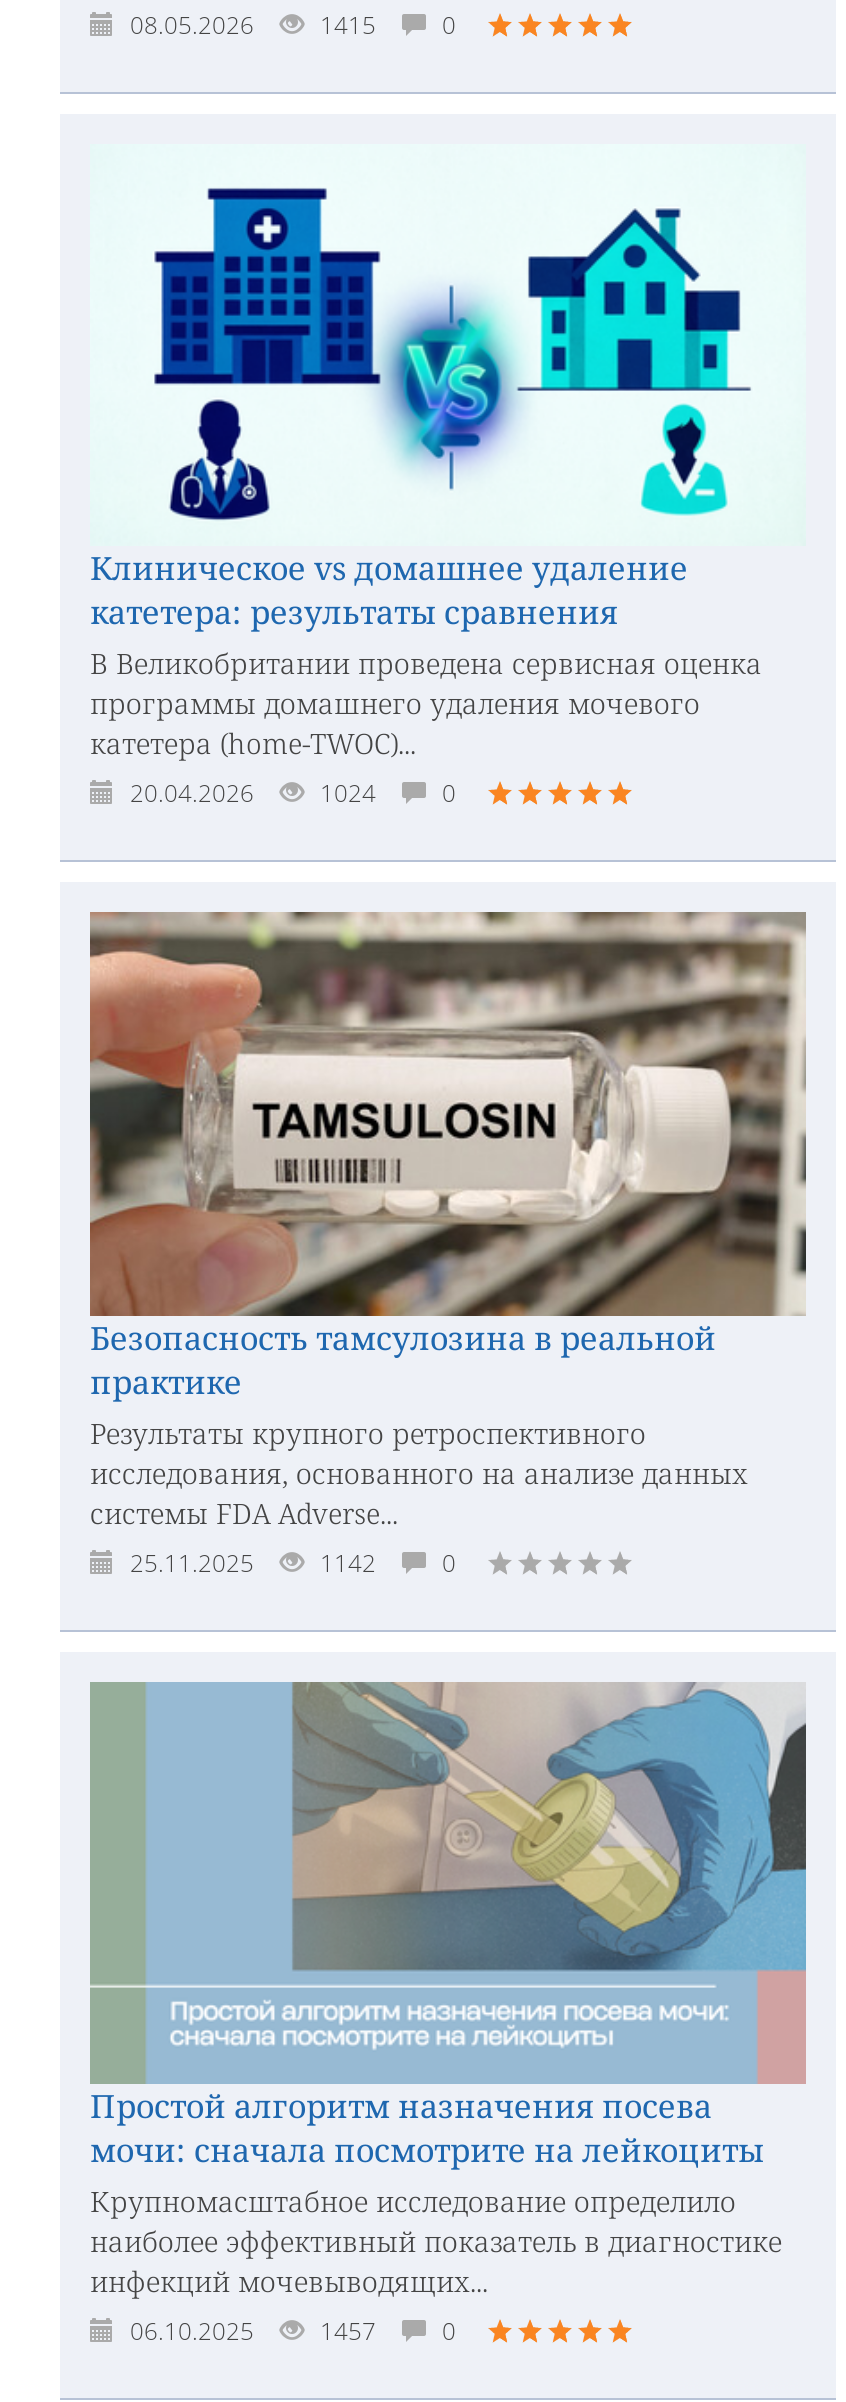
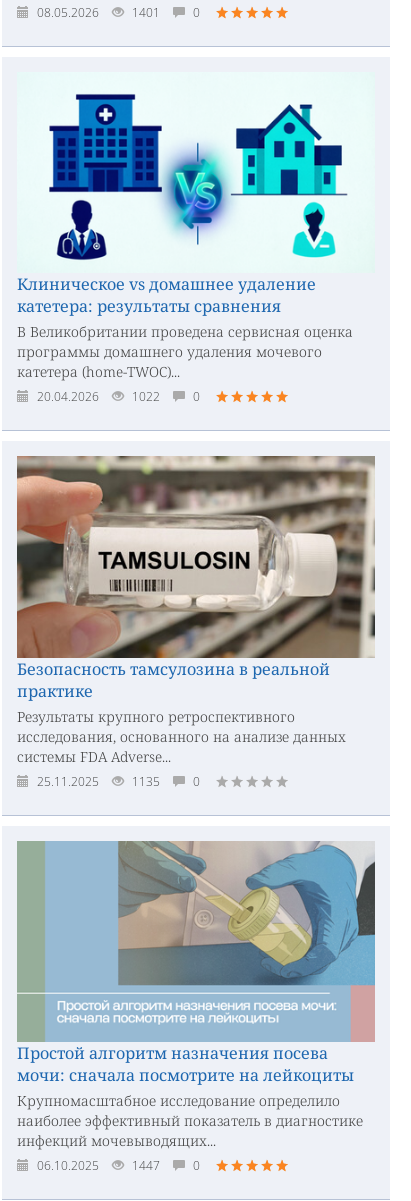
- 08.05.2026 1415 0
+ 08.05.2026 1401 0

- 20.04.2026 1024 0
+ 20.04.2026 1022 0

- 25.11.2025 1142 0
+ 25.11.2025 1135 0

- 06.10.2025 1457 0
+ 06.10.2025 1447 0
